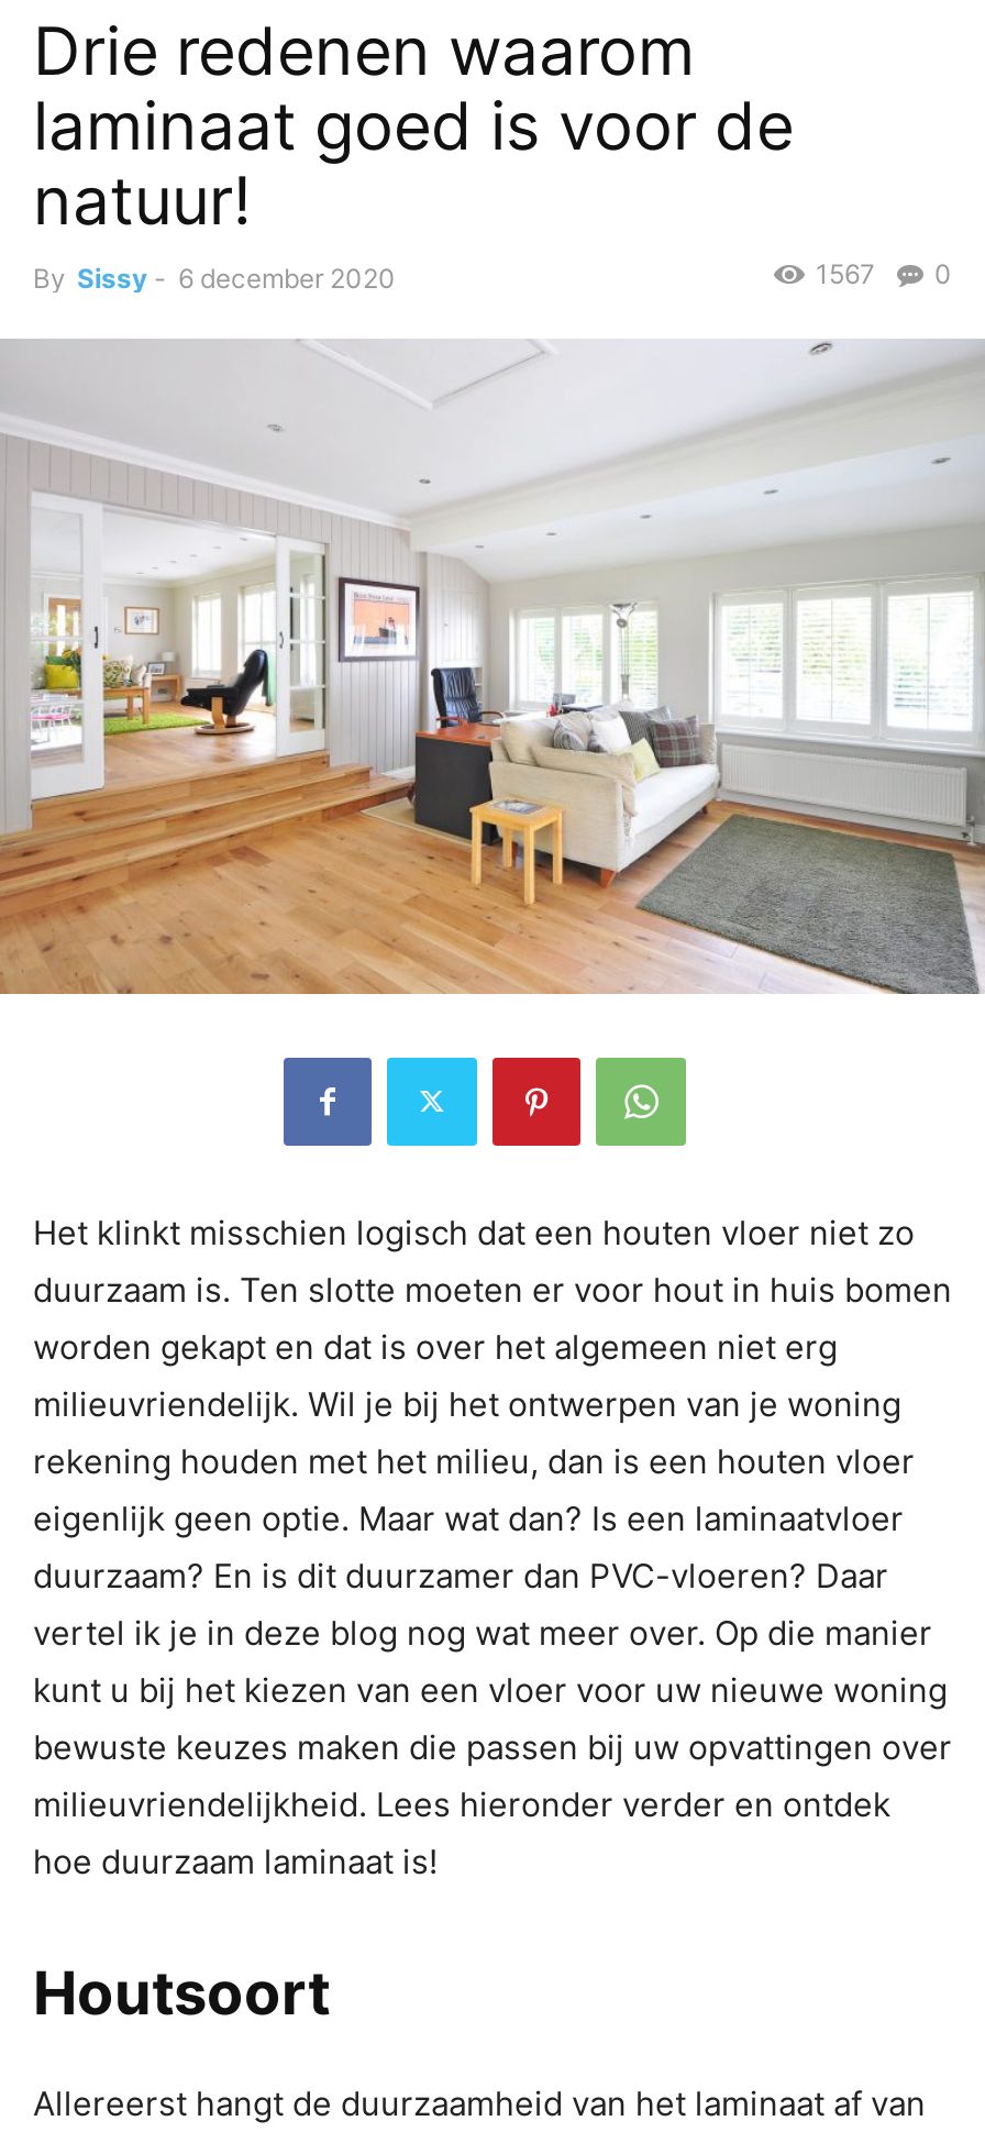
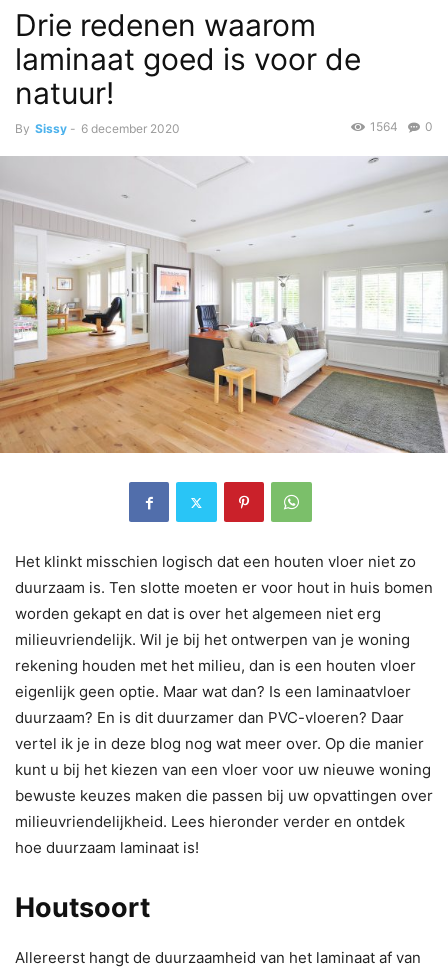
- 1567 0
+ 1564 0
